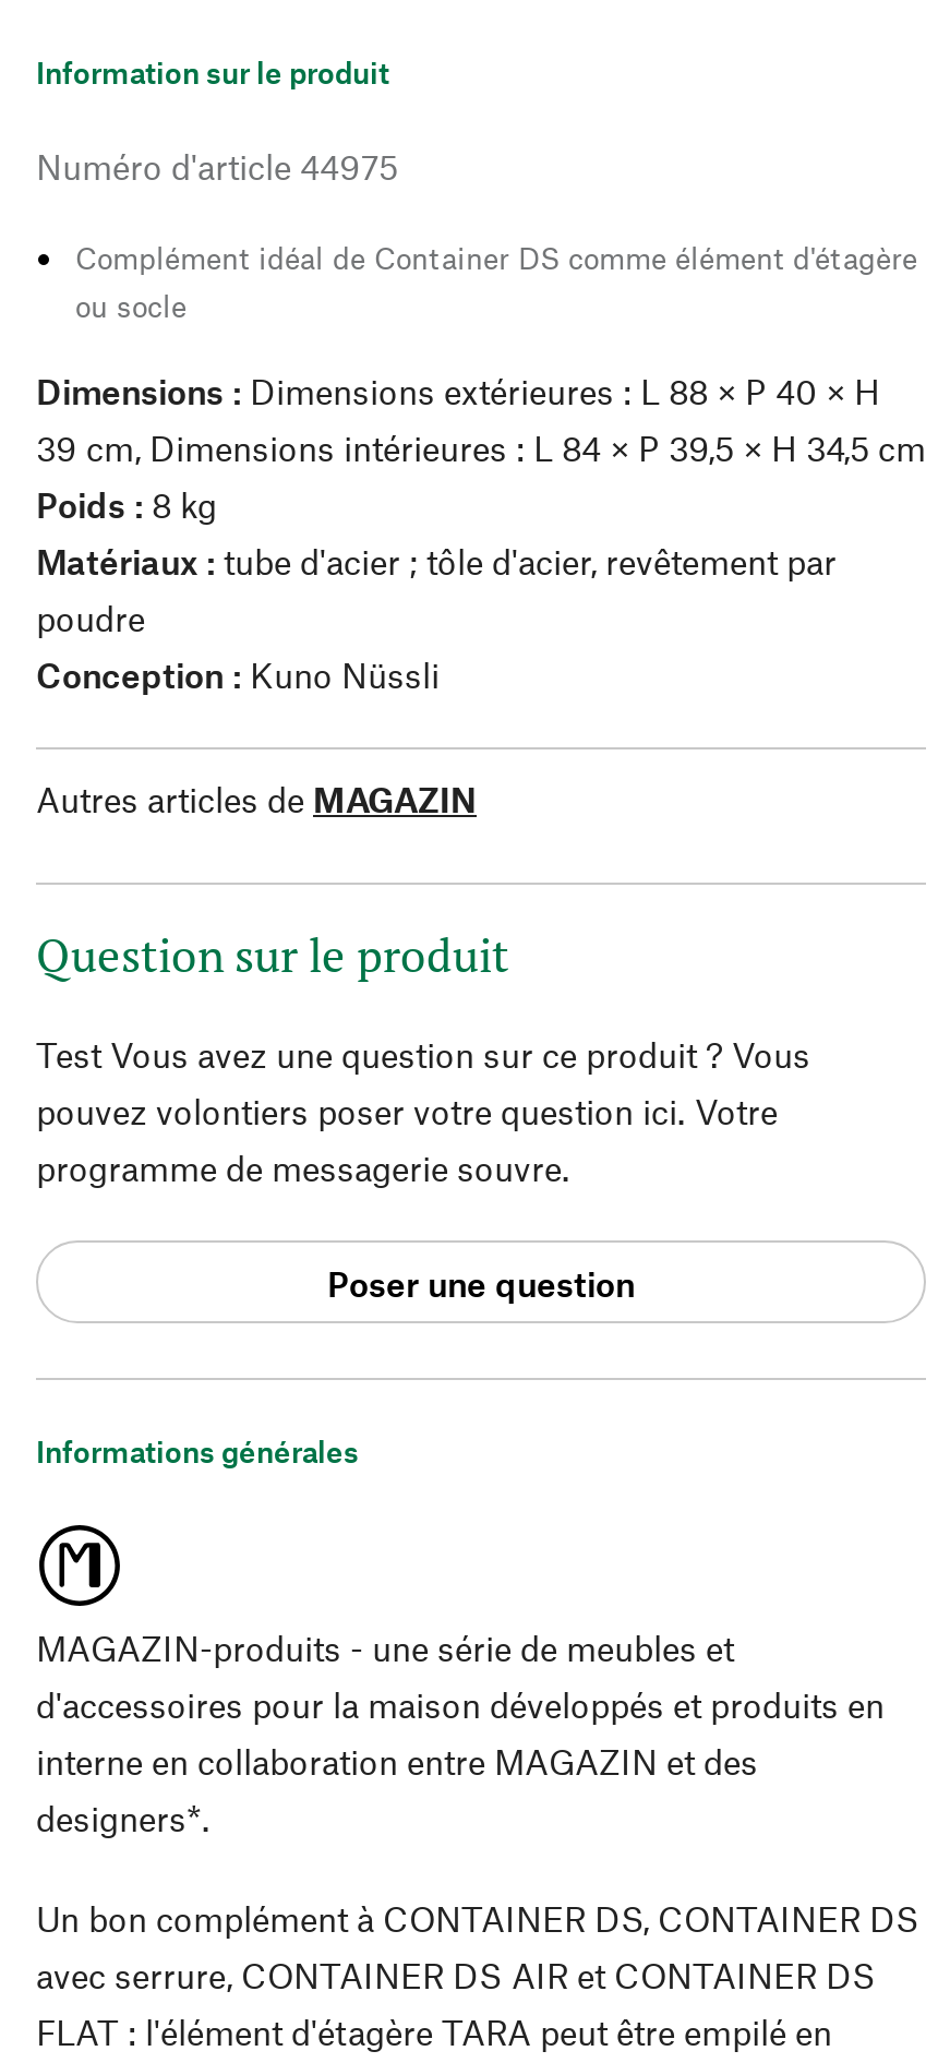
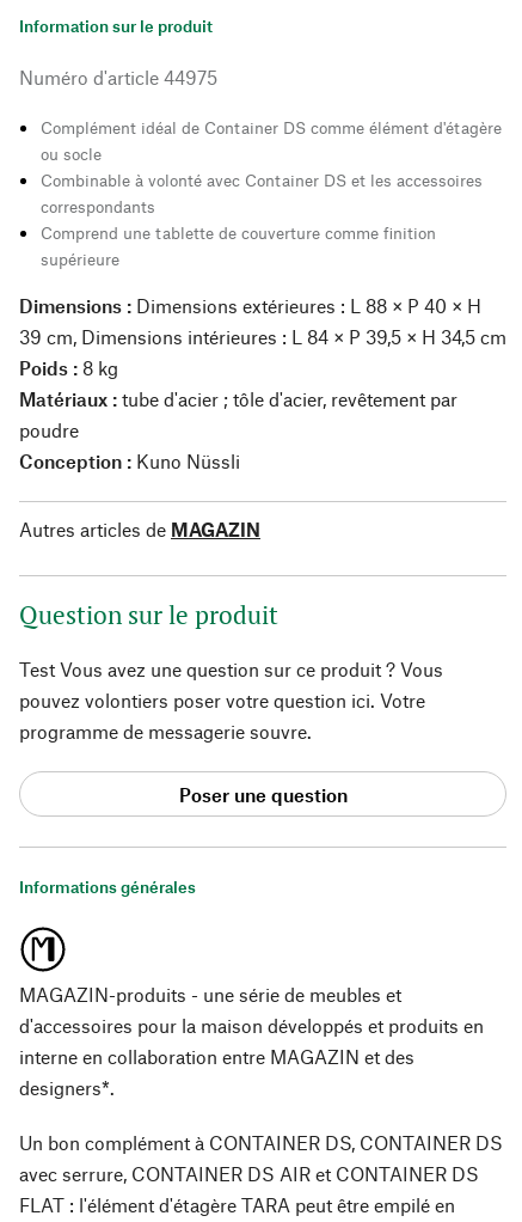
+ Combinable à volonté avec Container DS et les accessoires
+ correspondants
+ Comprend une tablette de couverture comme finition
+ supérieure
